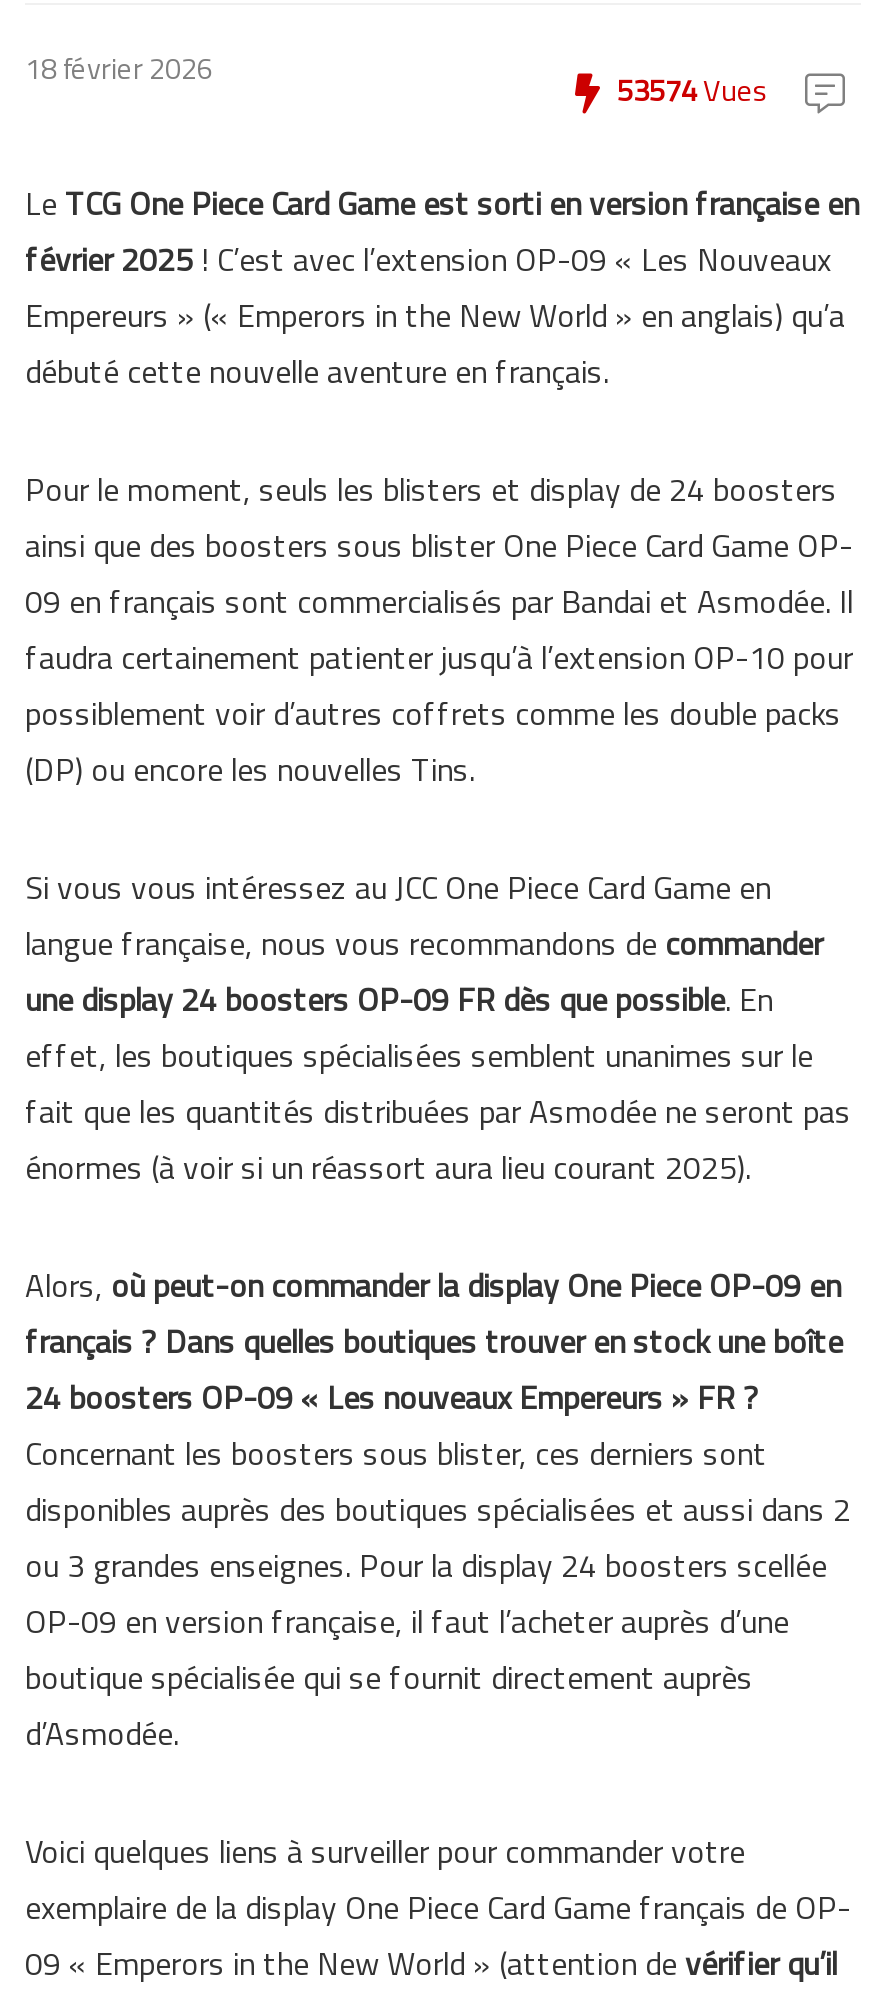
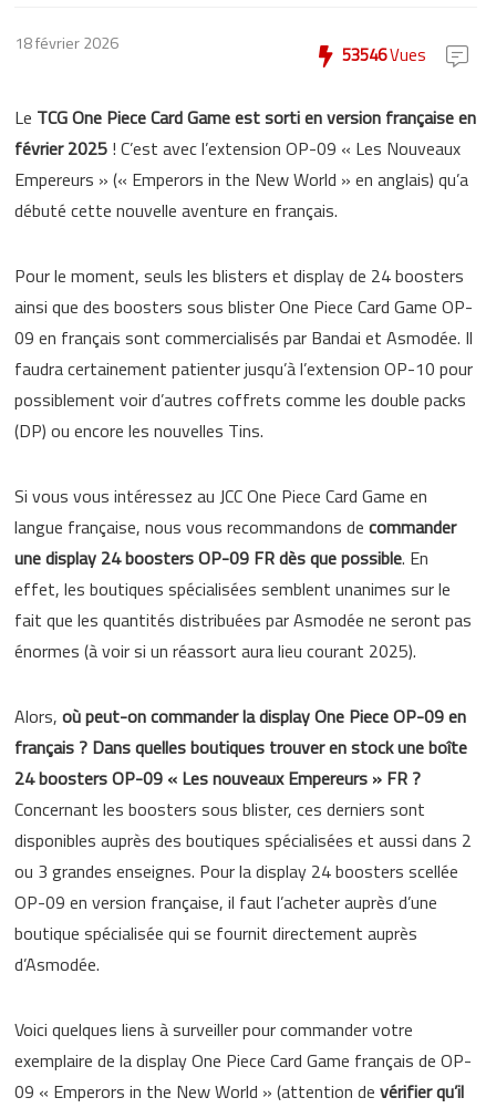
- 53574Vues
+ 53546Vues
